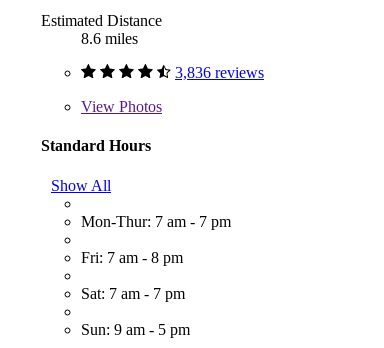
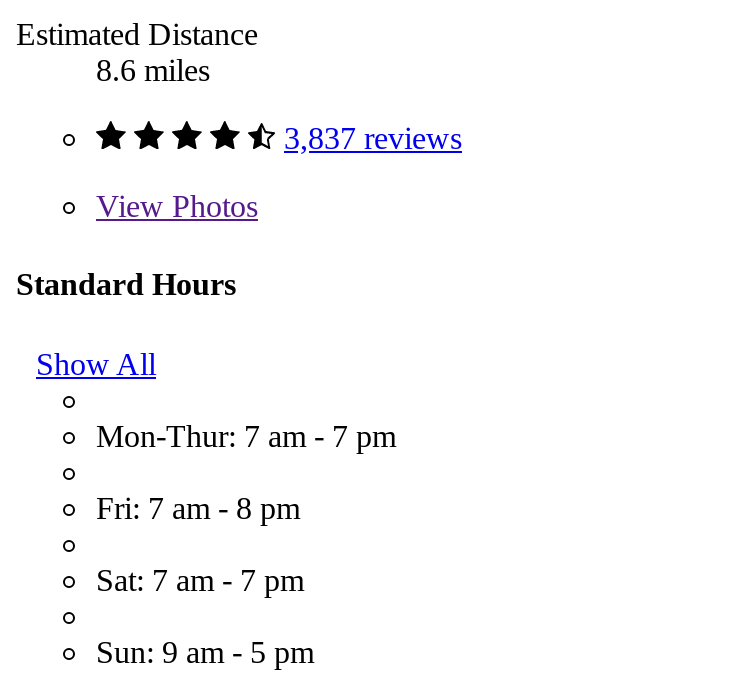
- 3,836 reviews
+ 3,837 reviews
